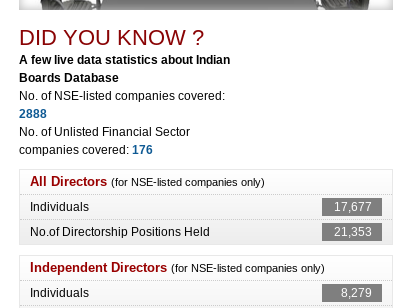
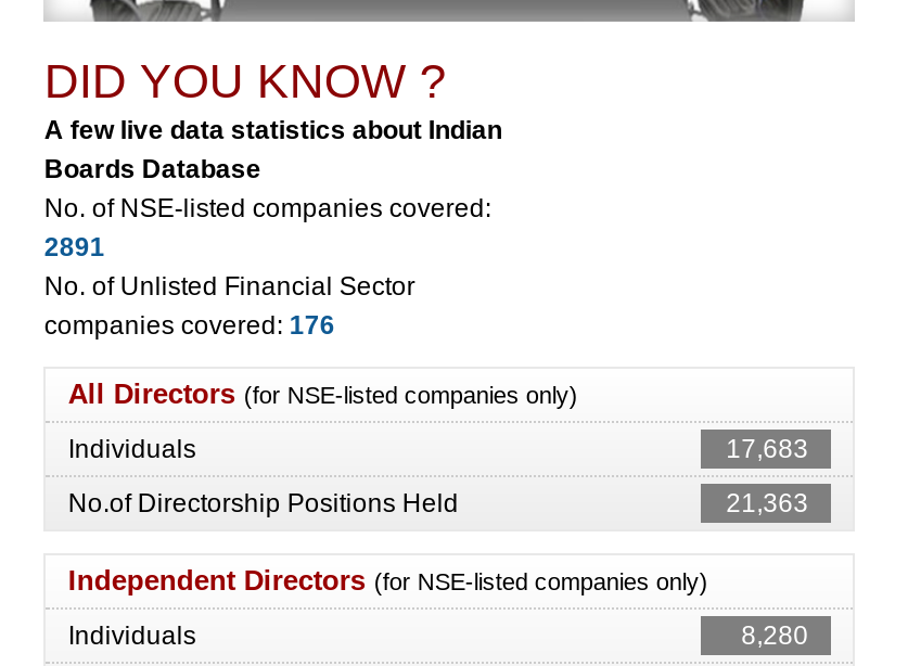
- 2888
+ 2891

- 17,677
+ 17,683

- 21,353
+ 21,363

- 8,279
+ 8,280
